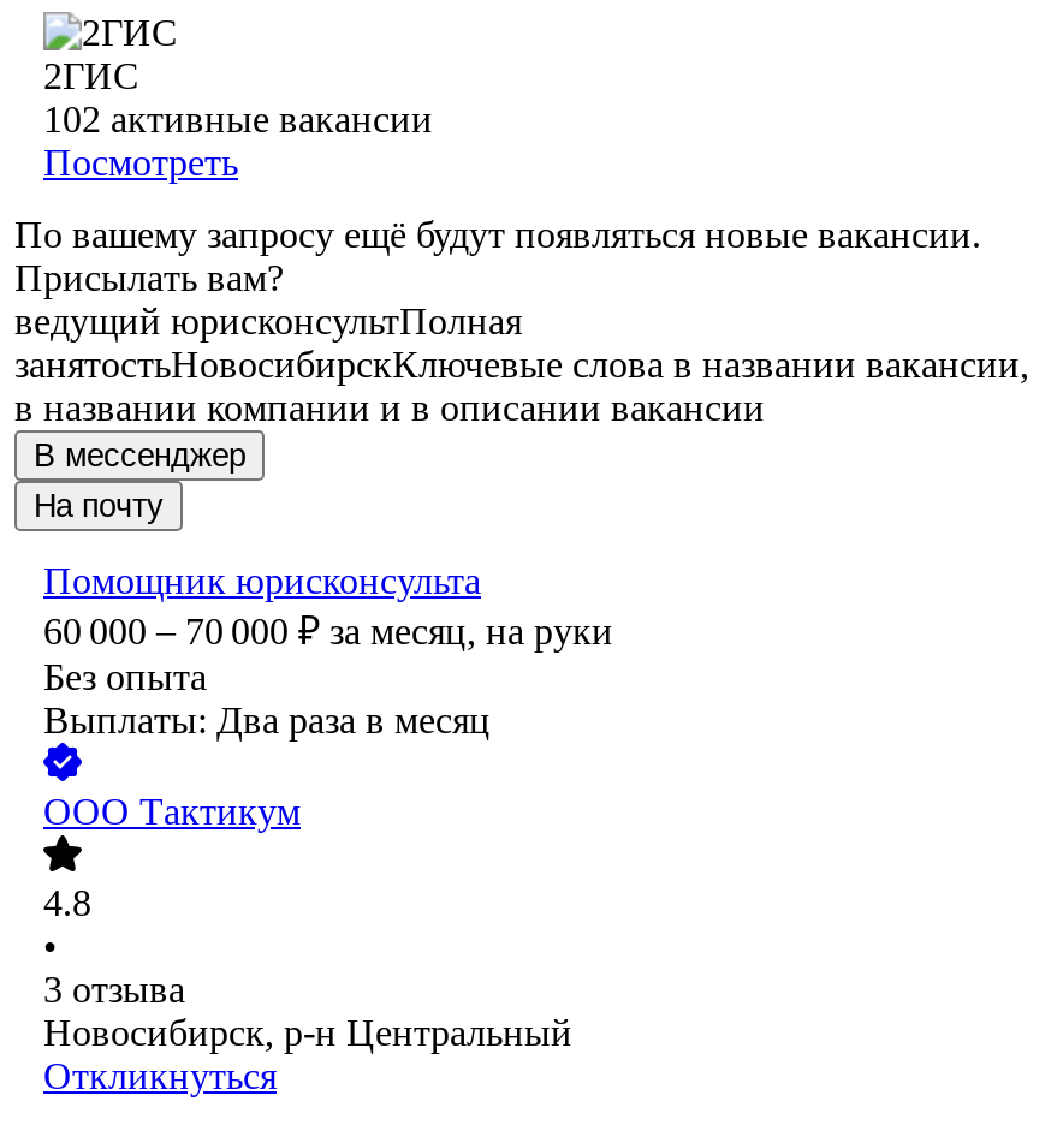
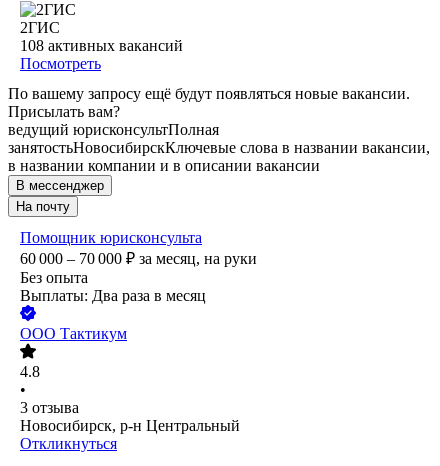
- 102 активные вакансии
+ 108 активных вакансий
